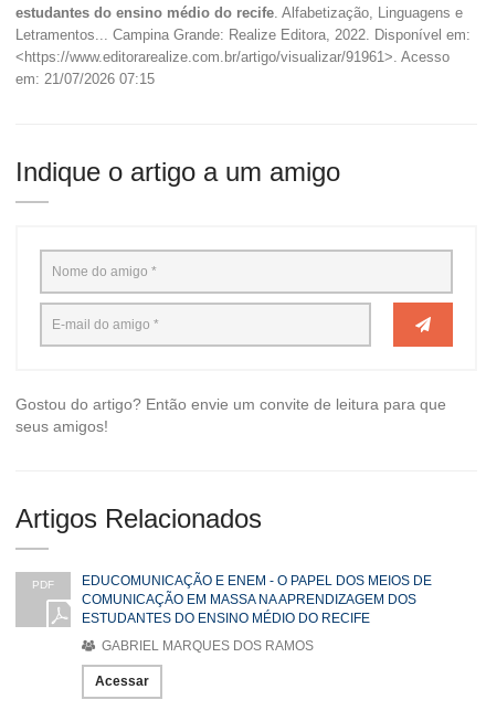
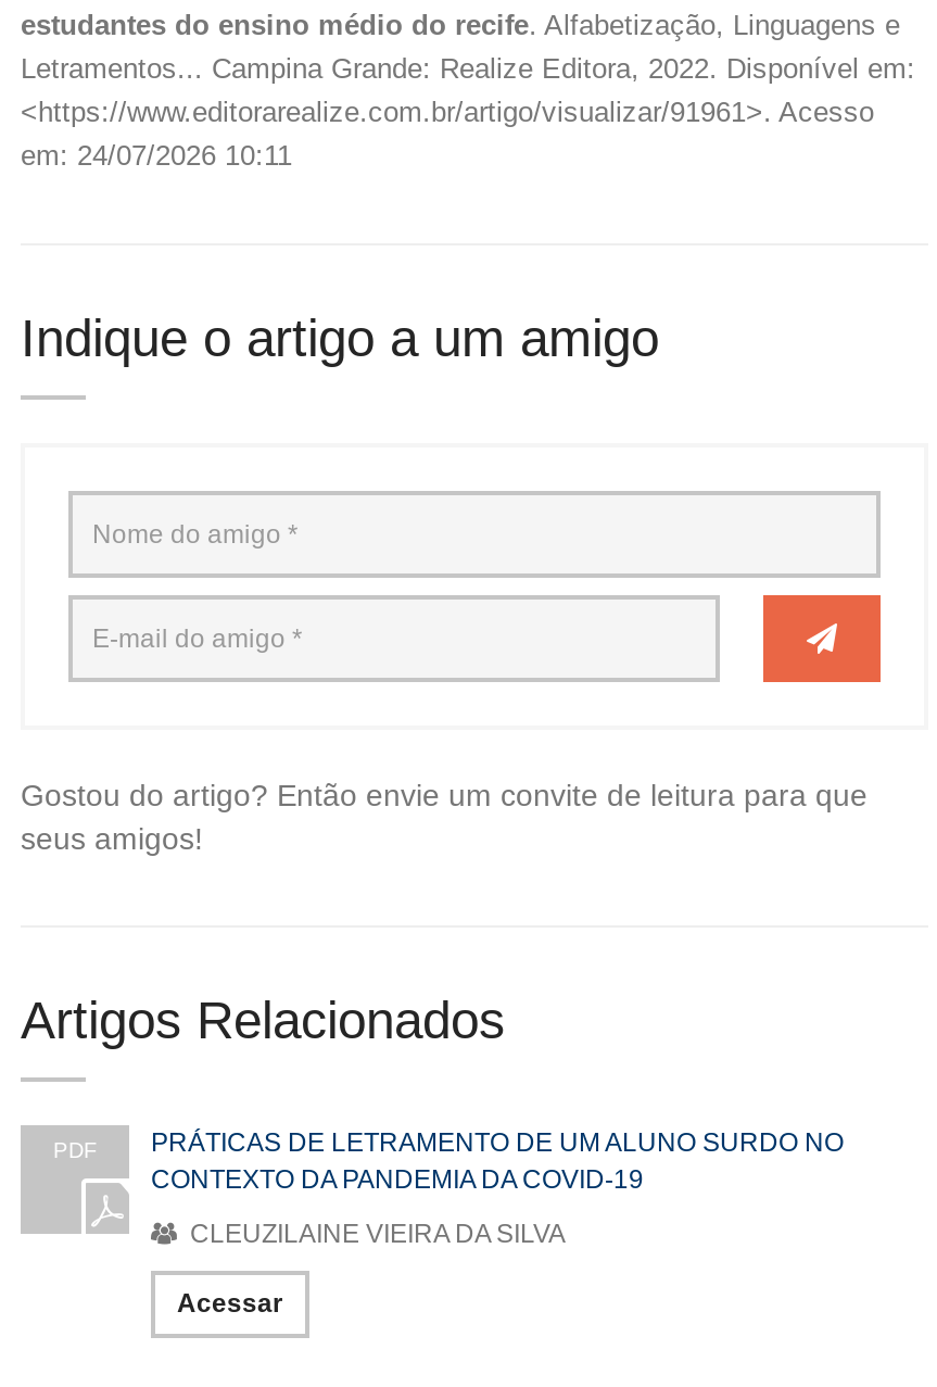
- em: 21/07/2026 07:15
+ em: 24/07/2026 10:11

- EDUCOMUNICAÇÃO E ENEM - O PAPEL DOS MEIOS DE
- COMUNICAÇÃO EM MASSA NA APRENDIZAGEM DOS
- ESTUDANTES DO ENSINO MÉDIO DO RECIFE
+ PRÁTICAS DE LETRAMENTO DE UM ALUNO SURDO NO
+ CONTEXTO DA PANDEMIA DA COVID-19

- GABRIEL MARQUES DOS RAMOS
+ CLEUZILAINE VIEIRA DA SILVA
